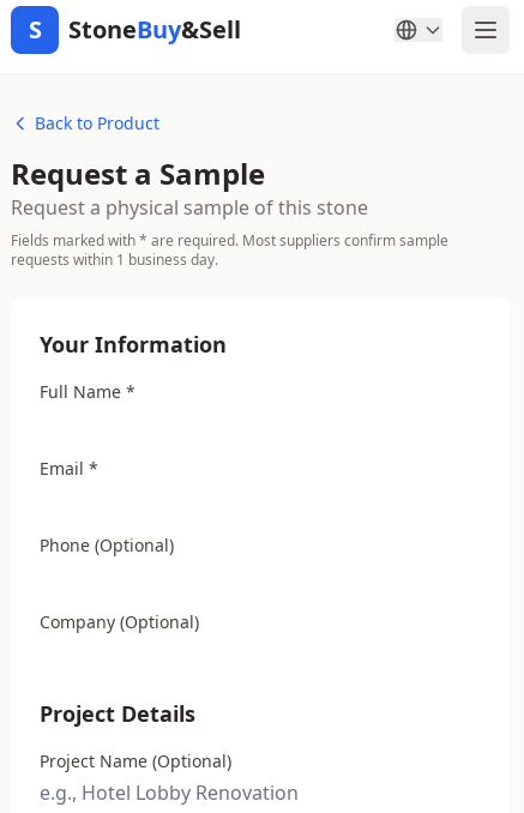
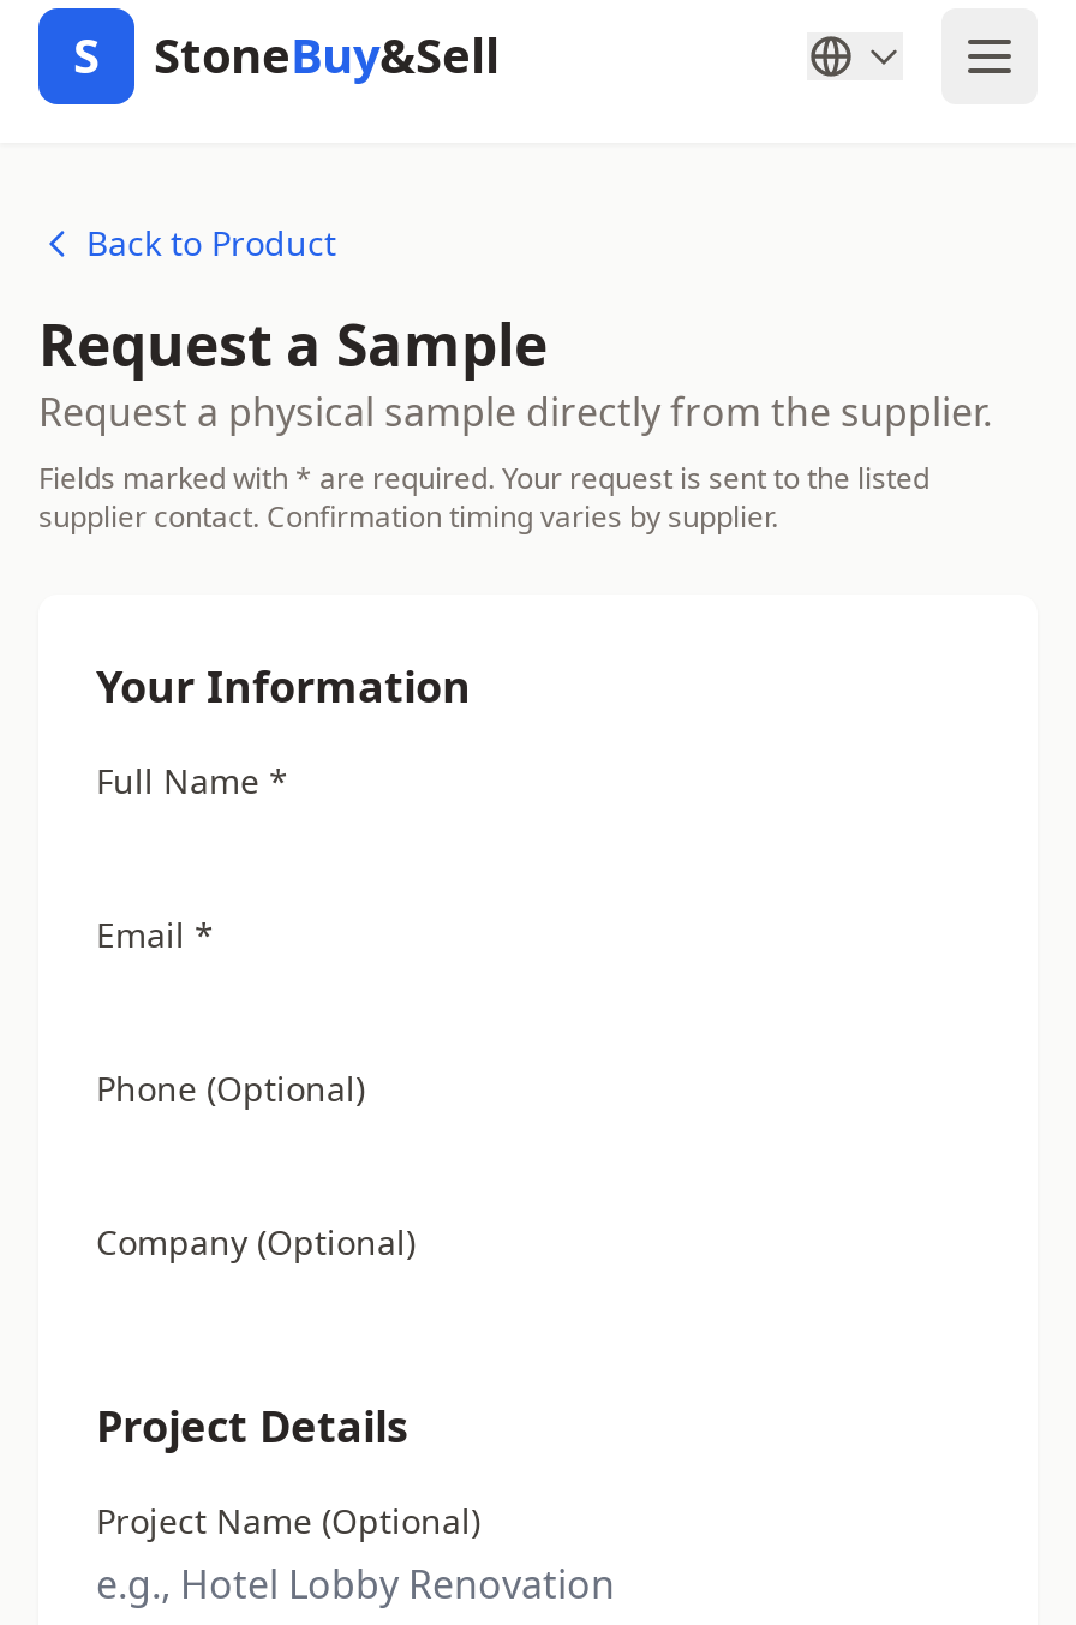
- Request a physical sample of this stone
- Fields marked with * are required. Most suppliers confirm sample
- requests within 1 business day.
+ Request a physical sample directly from the supplier.
+ Fields marked with * are required. Your request is sent to the listed
+ supplier contact. Confirmation timing varies by supplier.
